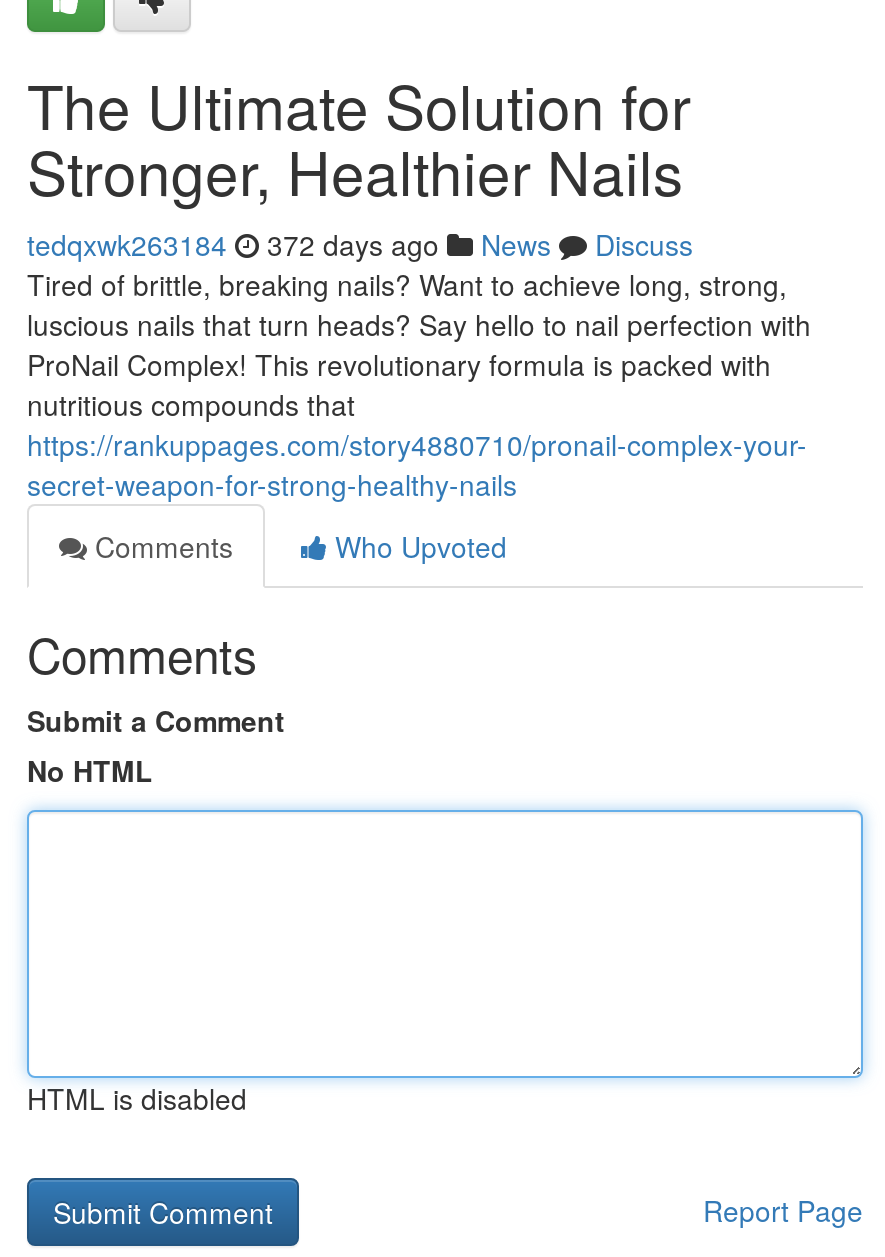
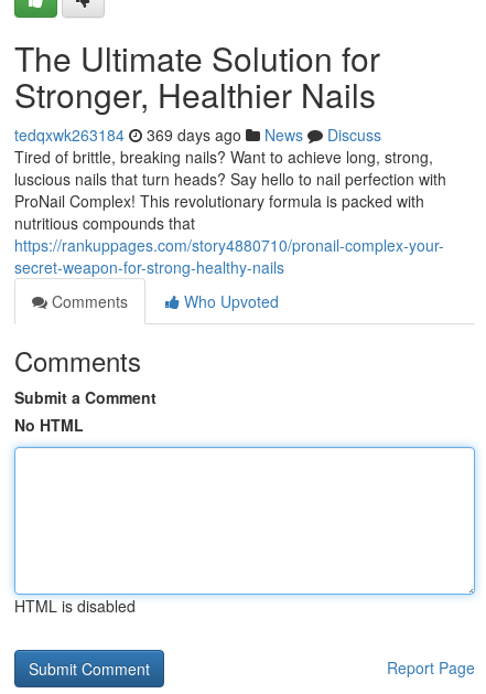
- tedqxwk263184 372 days ago News Discuss
+ tedqxwk263184 369 days ago News Discuss
